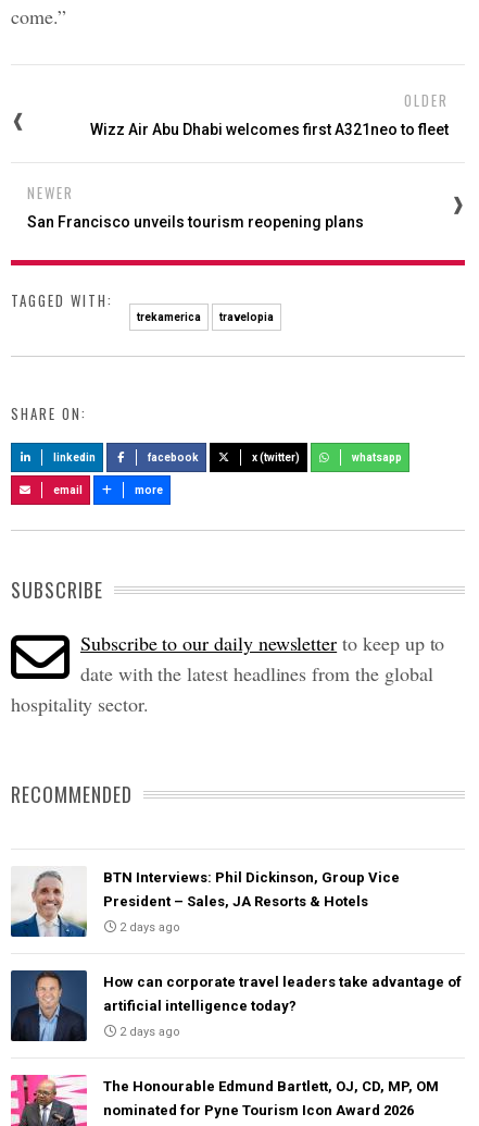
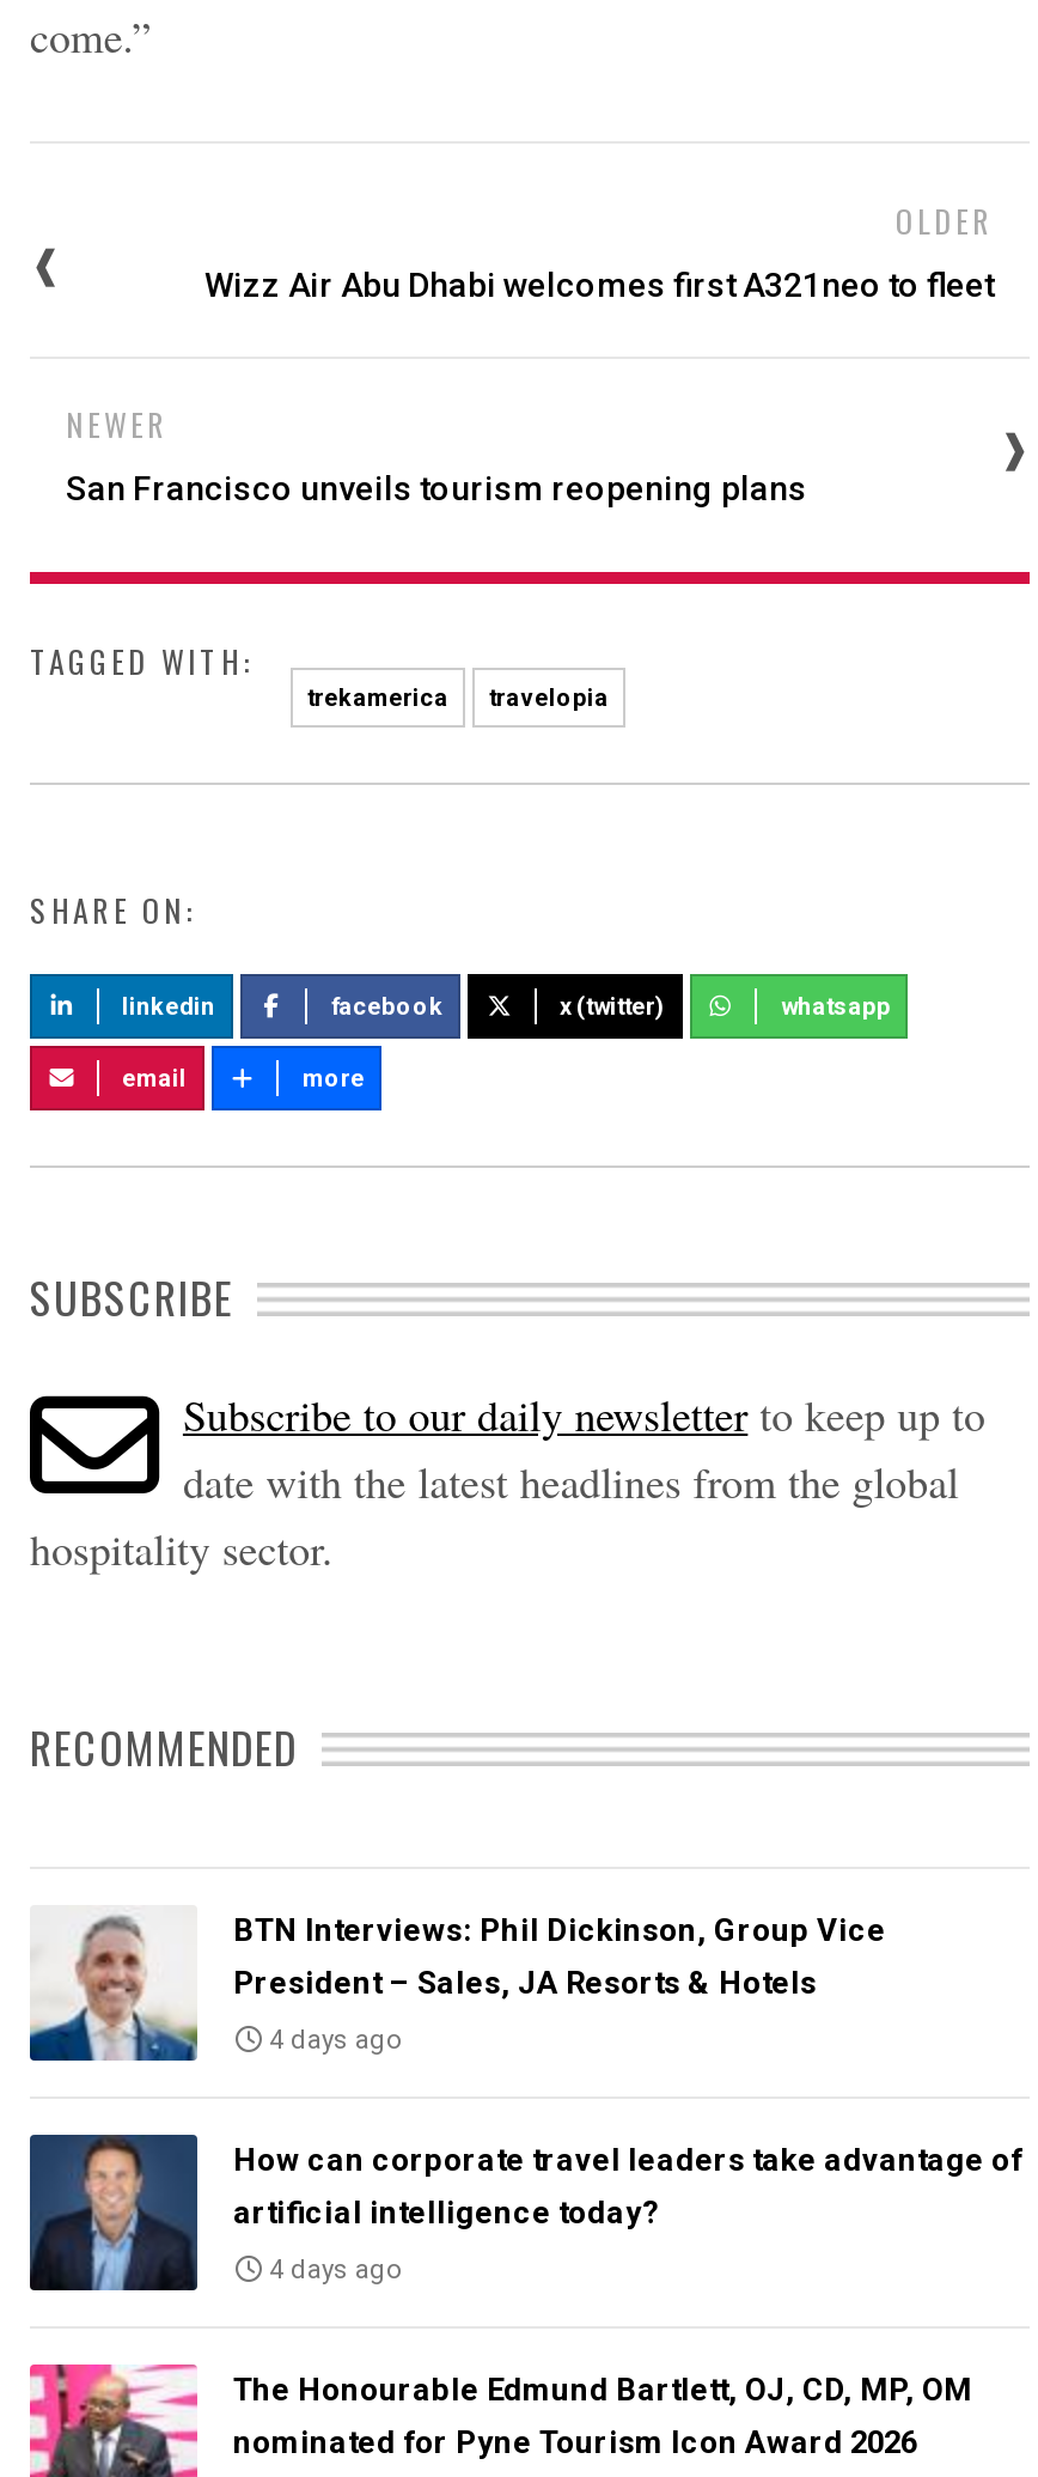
- 2 days ago
+ 4 days ago

- 2 days ago
+ 4 days ago
